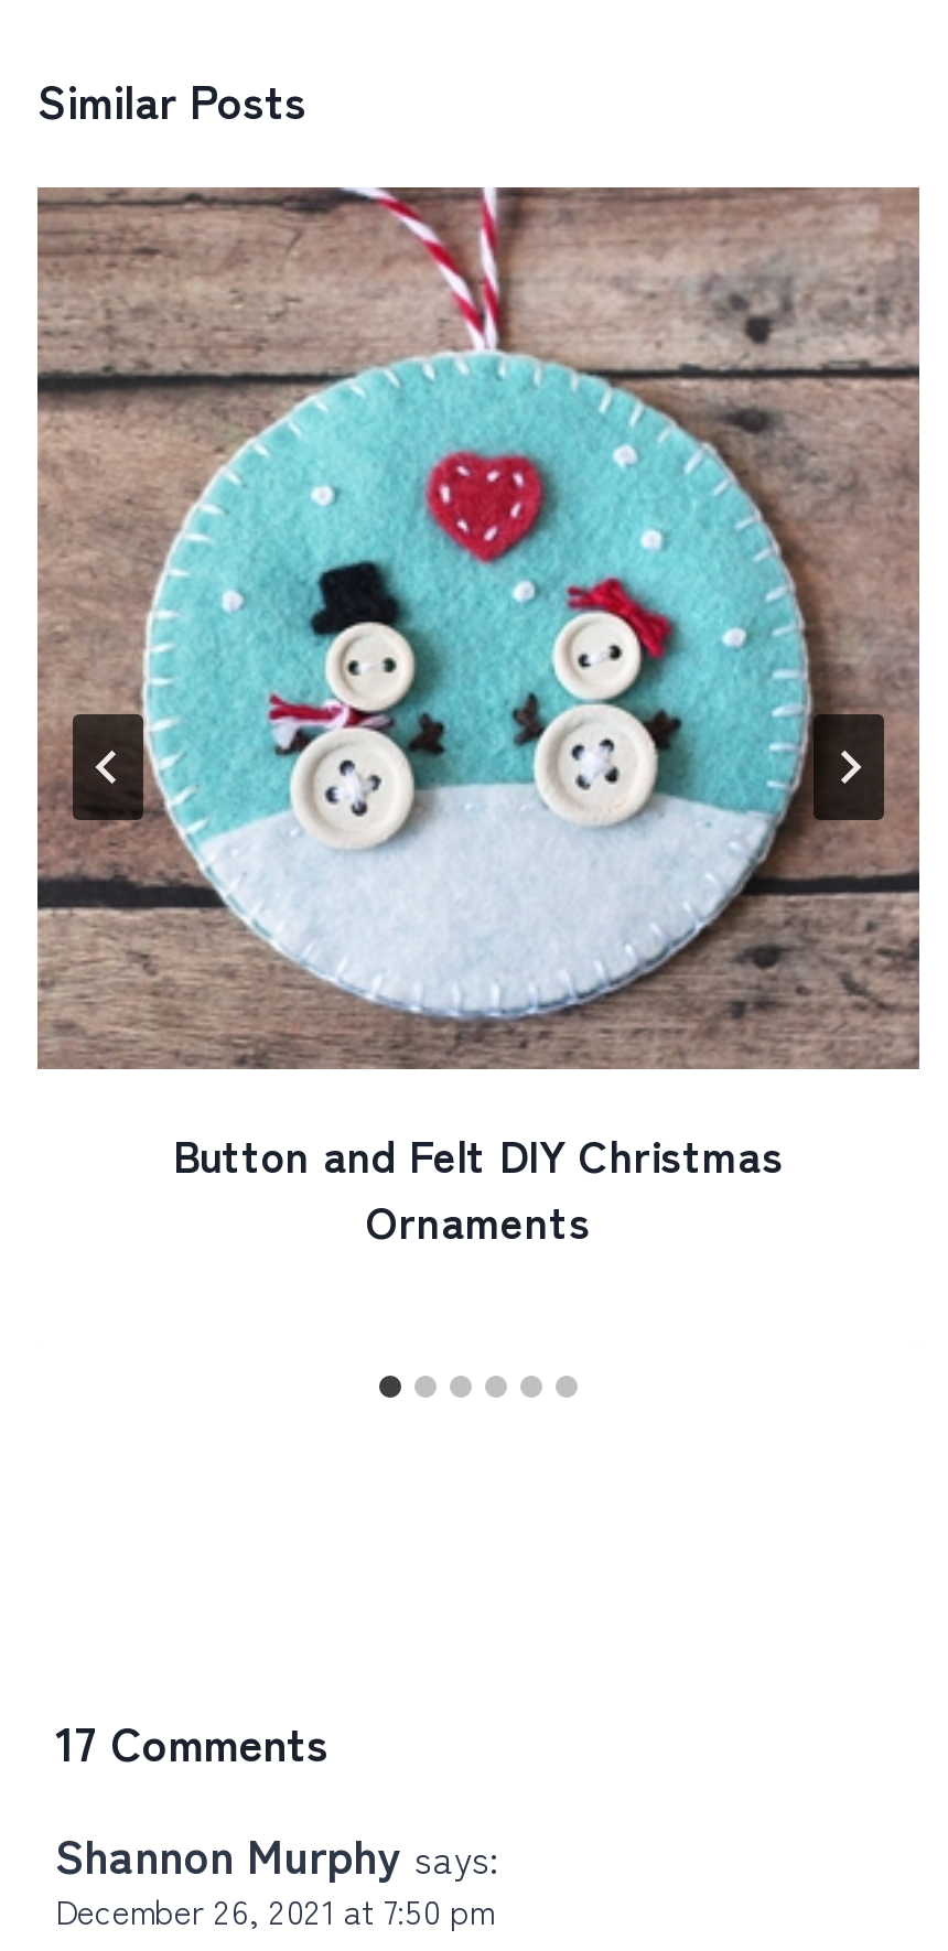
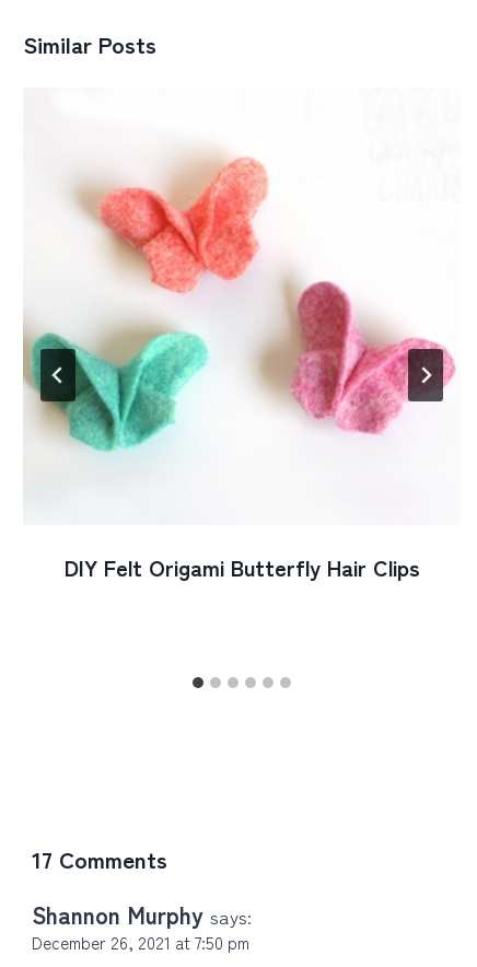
- [image]
- Button and Felt DIY Christmas
- Ornaments
+ [image]
+ DIY Felt Origami Butterfly Hair Clips
